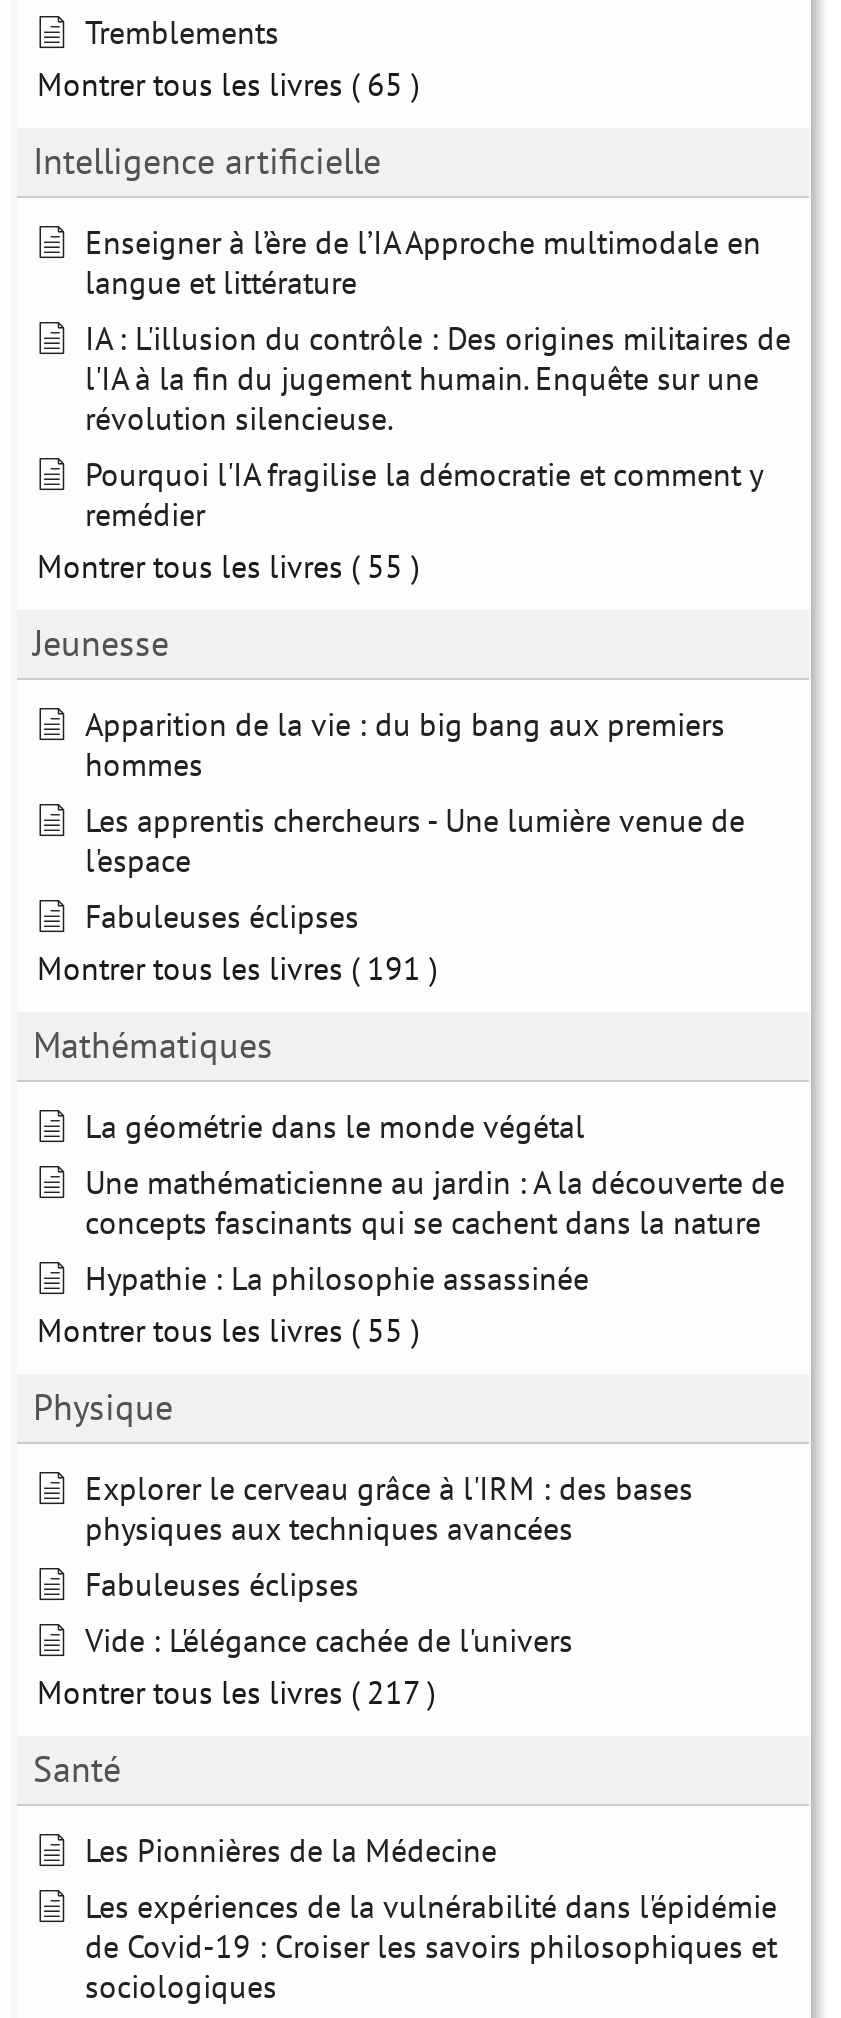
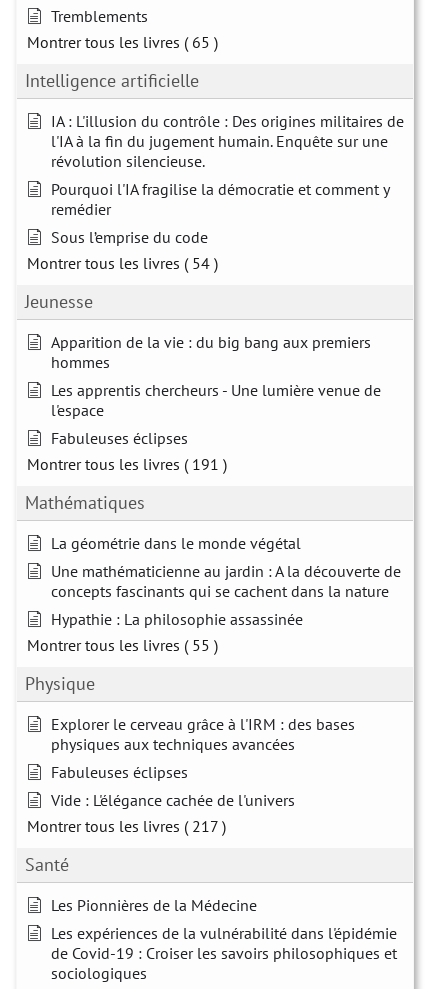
- Enseigner à l’ère de l’IA Approche multimodale en
- langue et littérature

moved up: IA : L'illusion du contrôle : Des origines militaires de | l'IA à la fin du jugement humain. Enquête sur une | révolution silencieuse. | Pourquoi l'IA fragilise la démocratie et comment y | remédier

- Montrer tous les livres ( 55 )
+ Sous l’emprise du code
+ Montrer tous les livres ( 54 )
